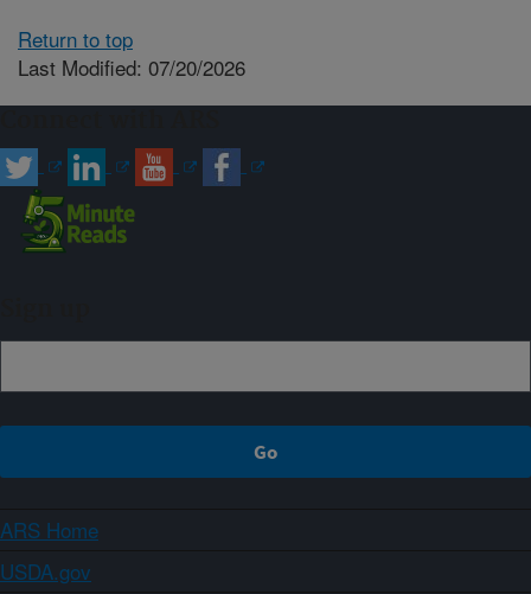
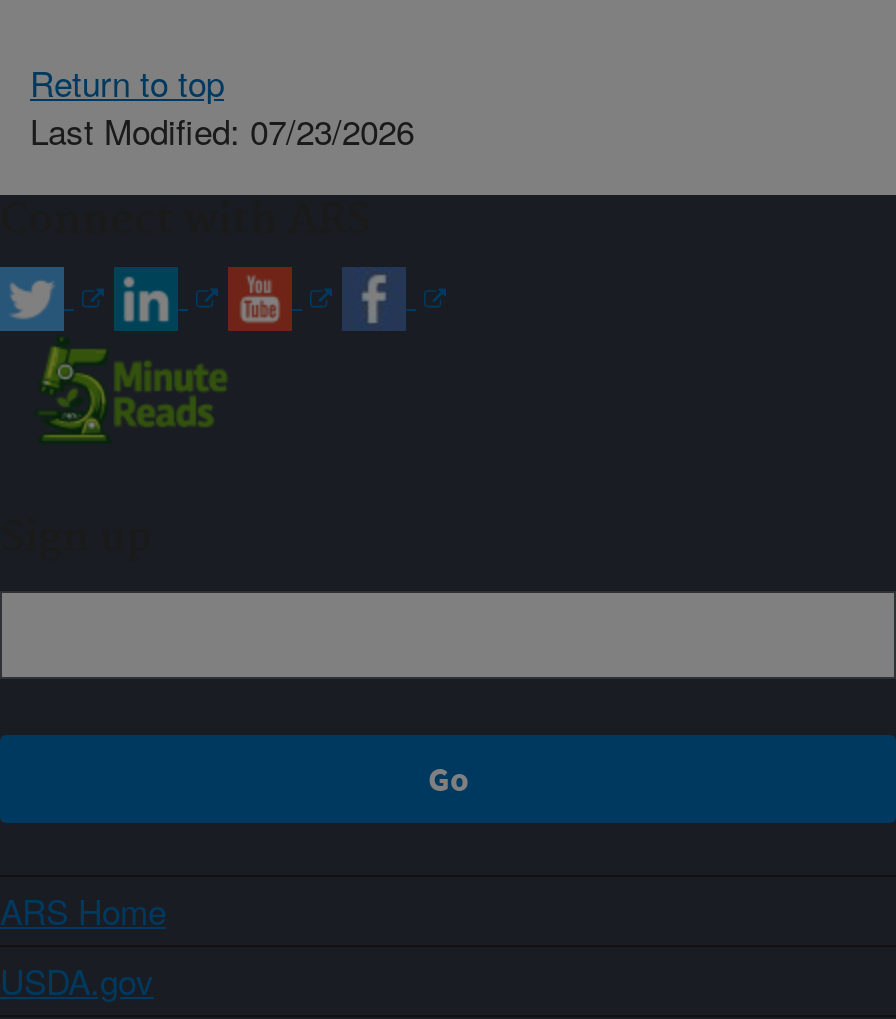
- Last Modified: 07/20/2026
+ Last Modified: 07/23/2026
